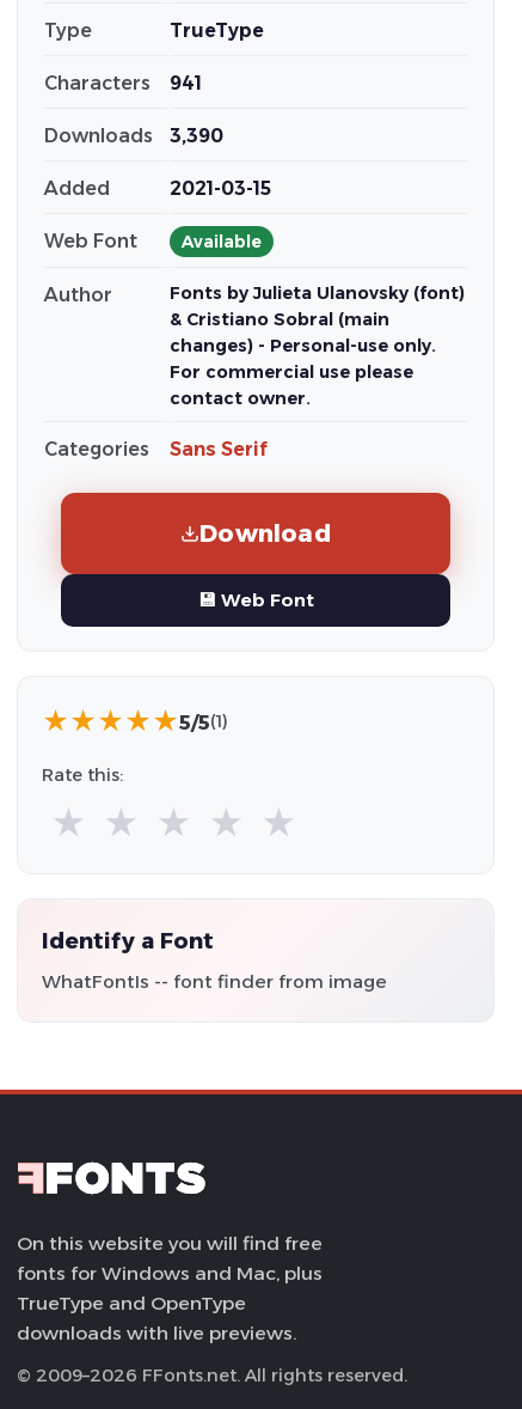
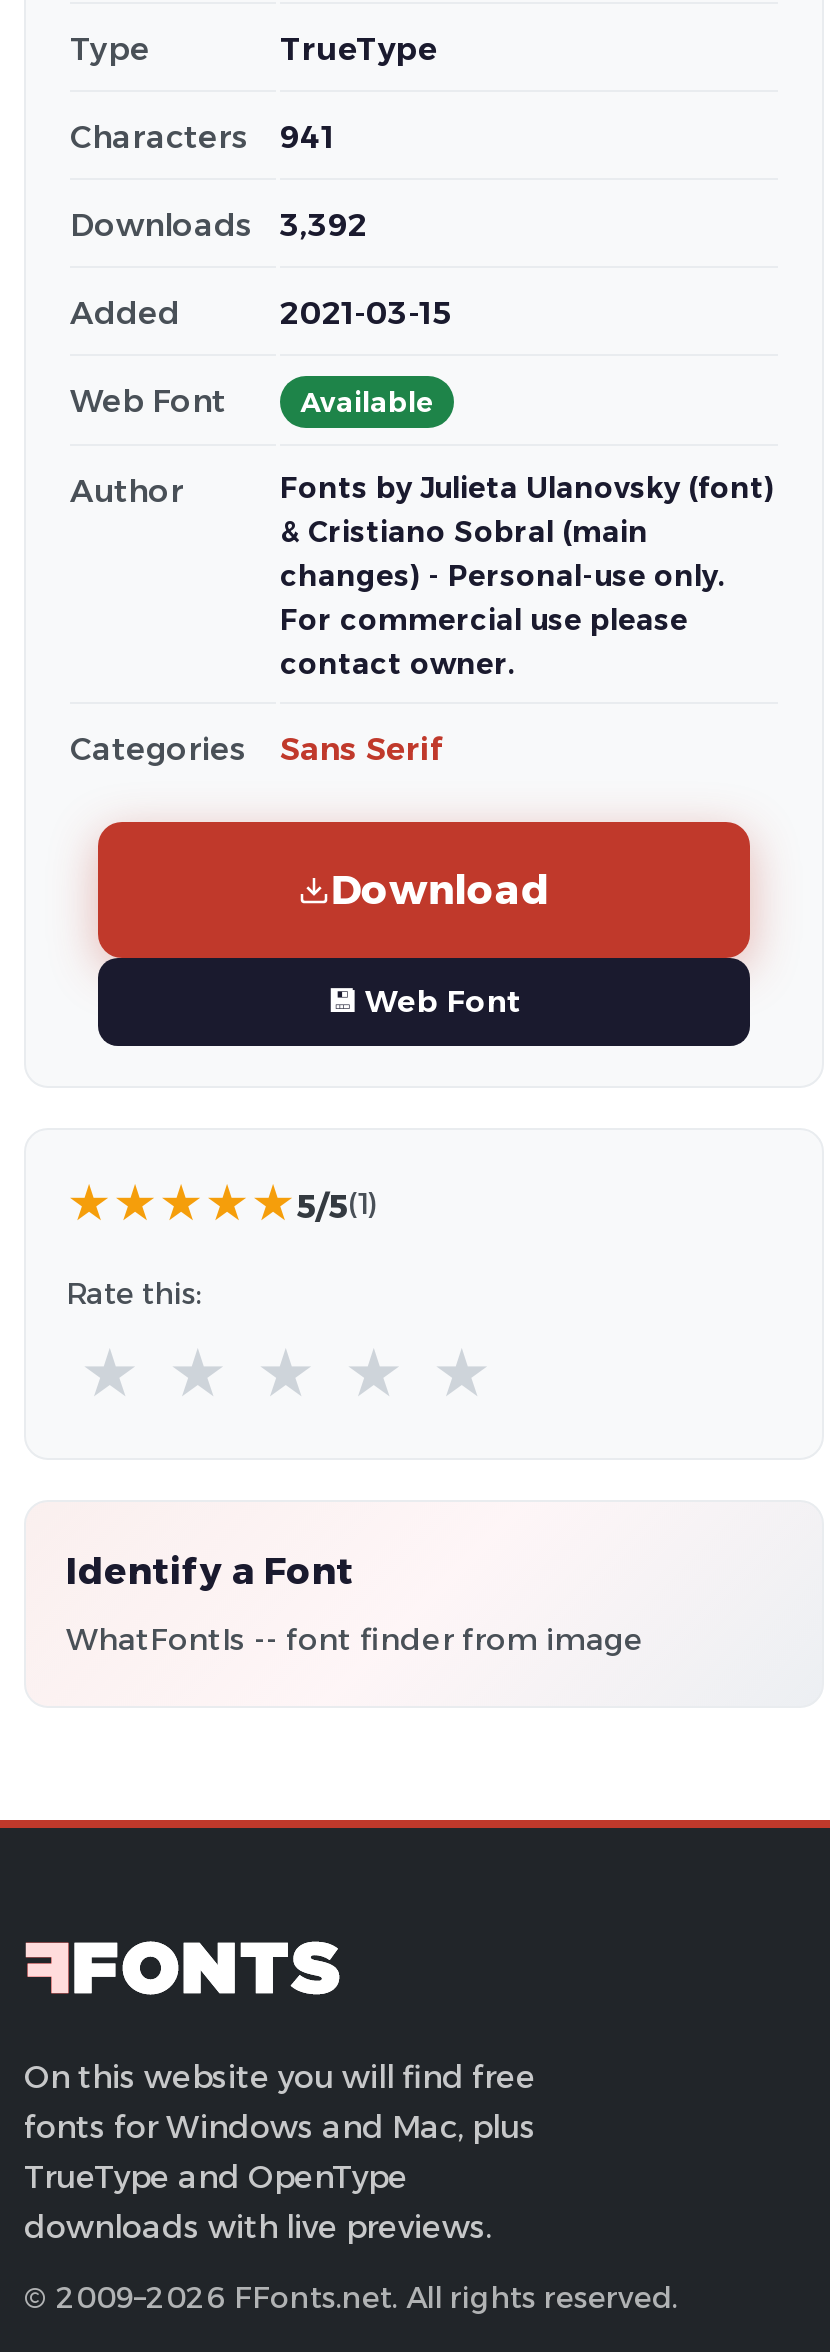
- Downloads 3,390
+ Downloads 3,392
